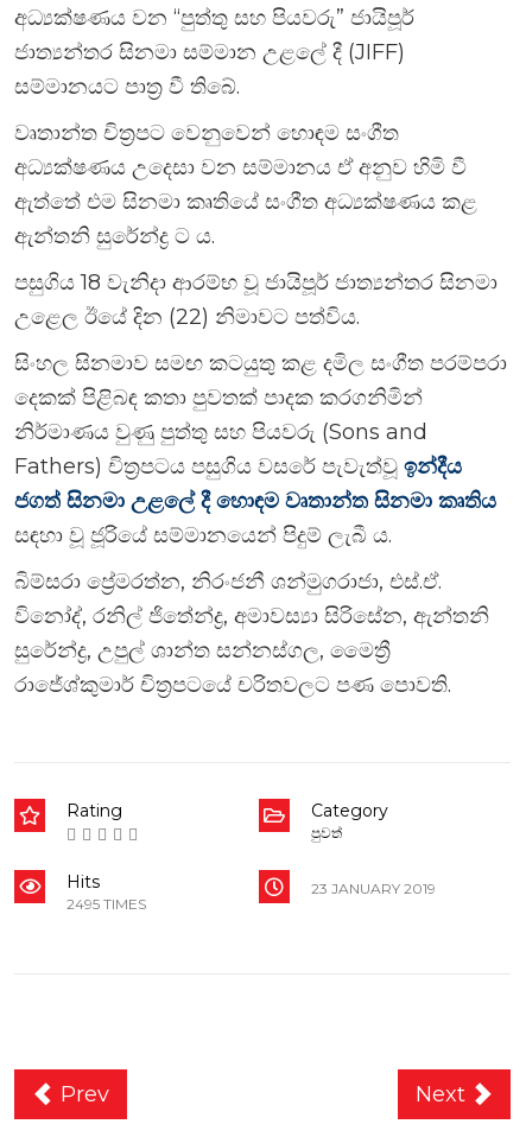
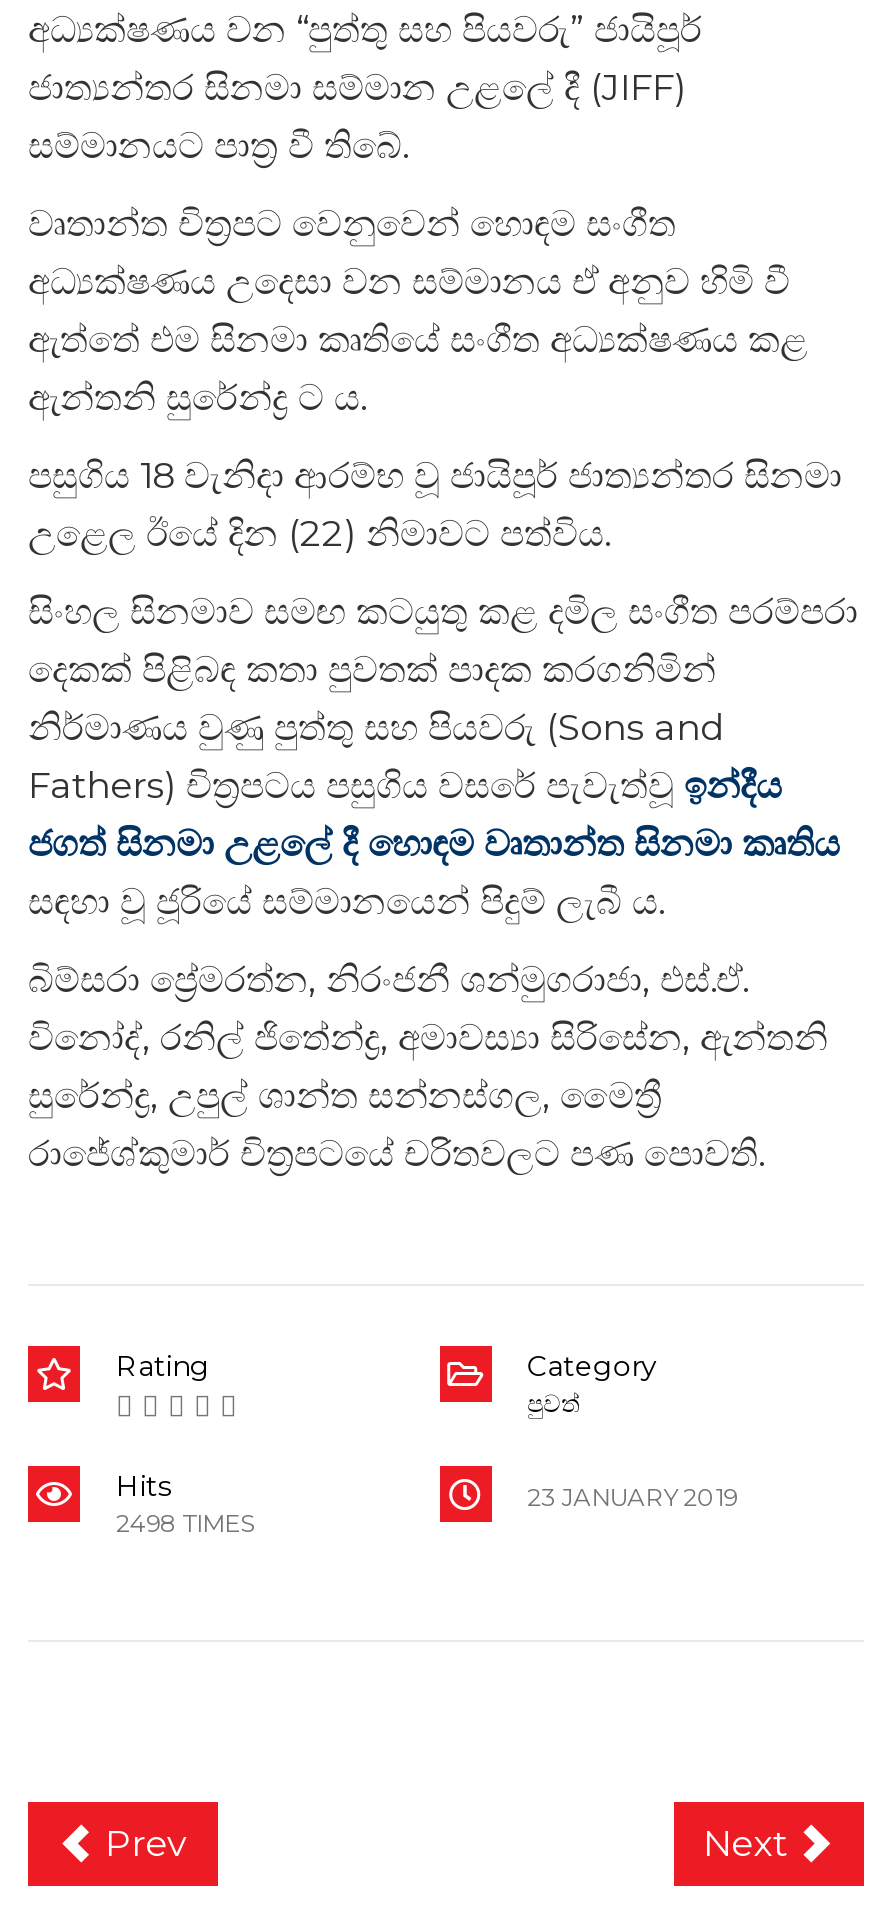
- 2495 TIMES
+ 2498 TIMES
